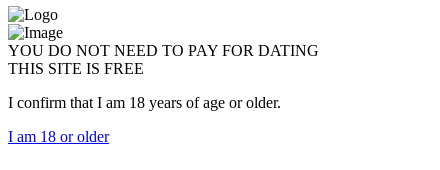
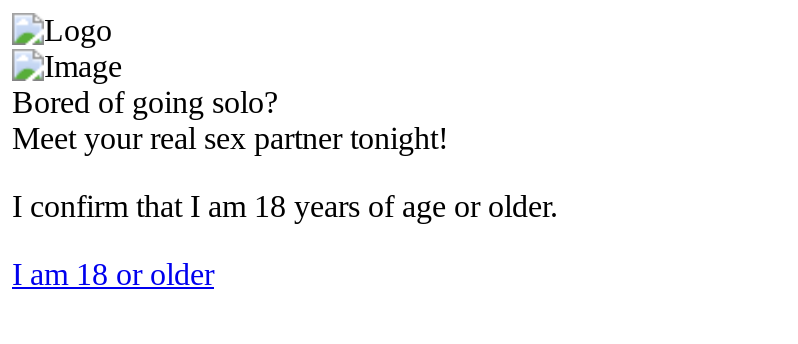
- YOU DO NOT NEED TO PAY FOR DATING
- THIS SITE IS FREE
+ Bored of going solo?
+ Meet your real sex partner tonight!
